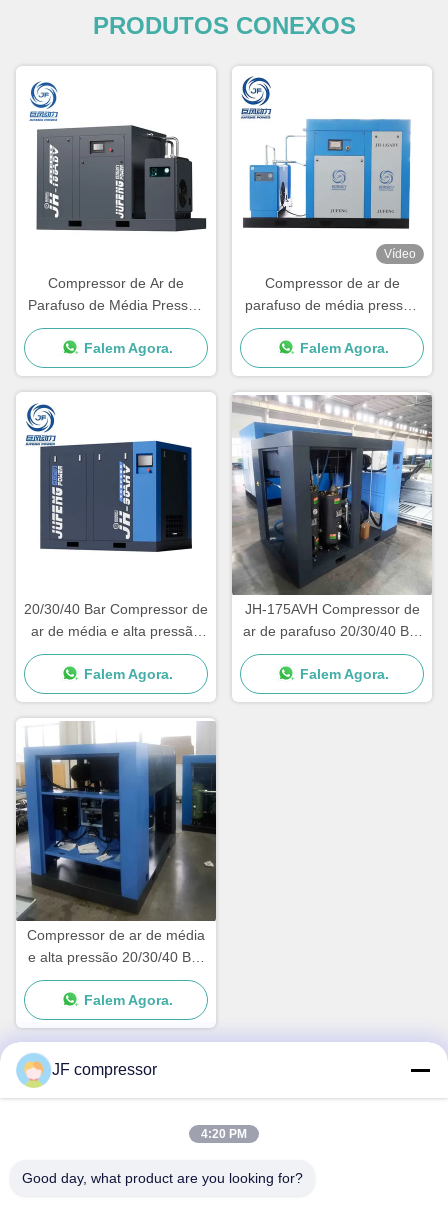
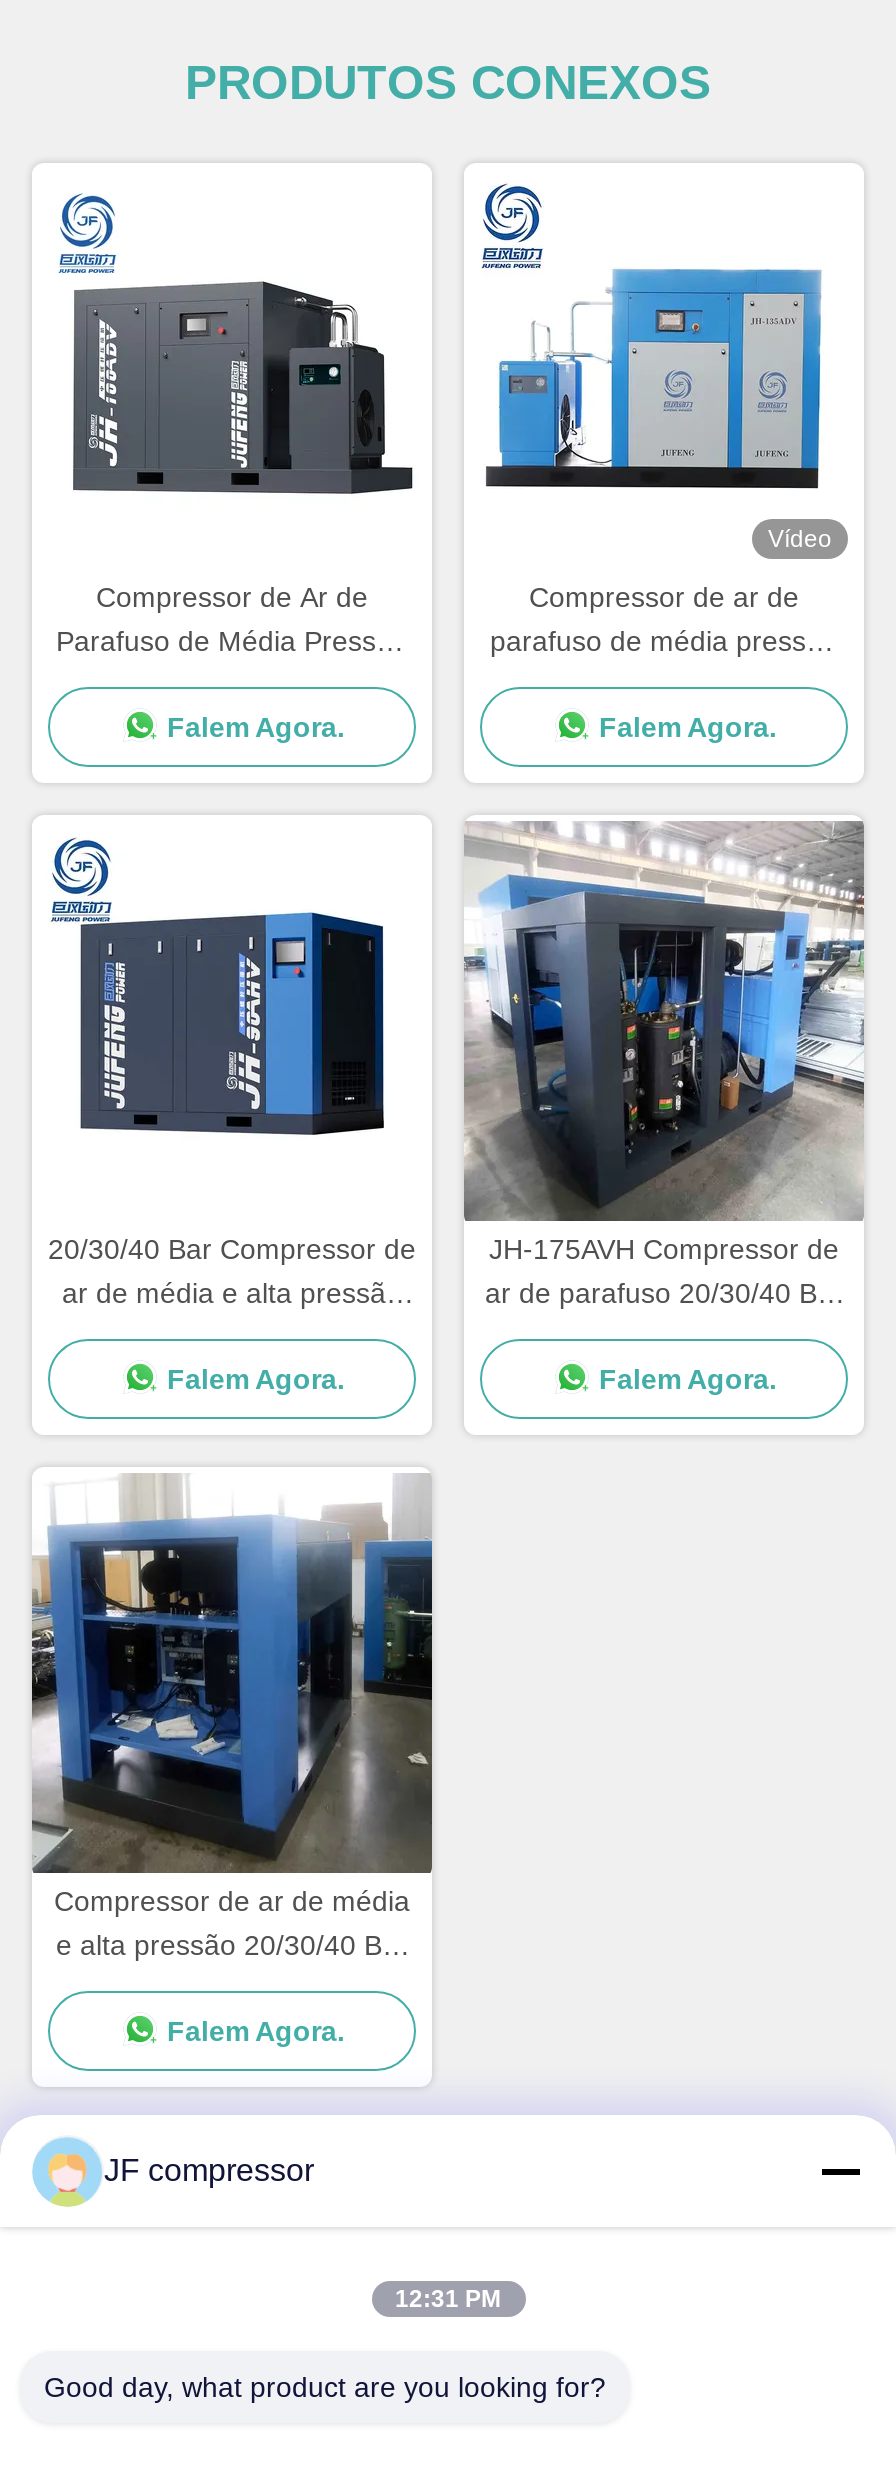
- 4:20 PM
+ 12:31 PM
